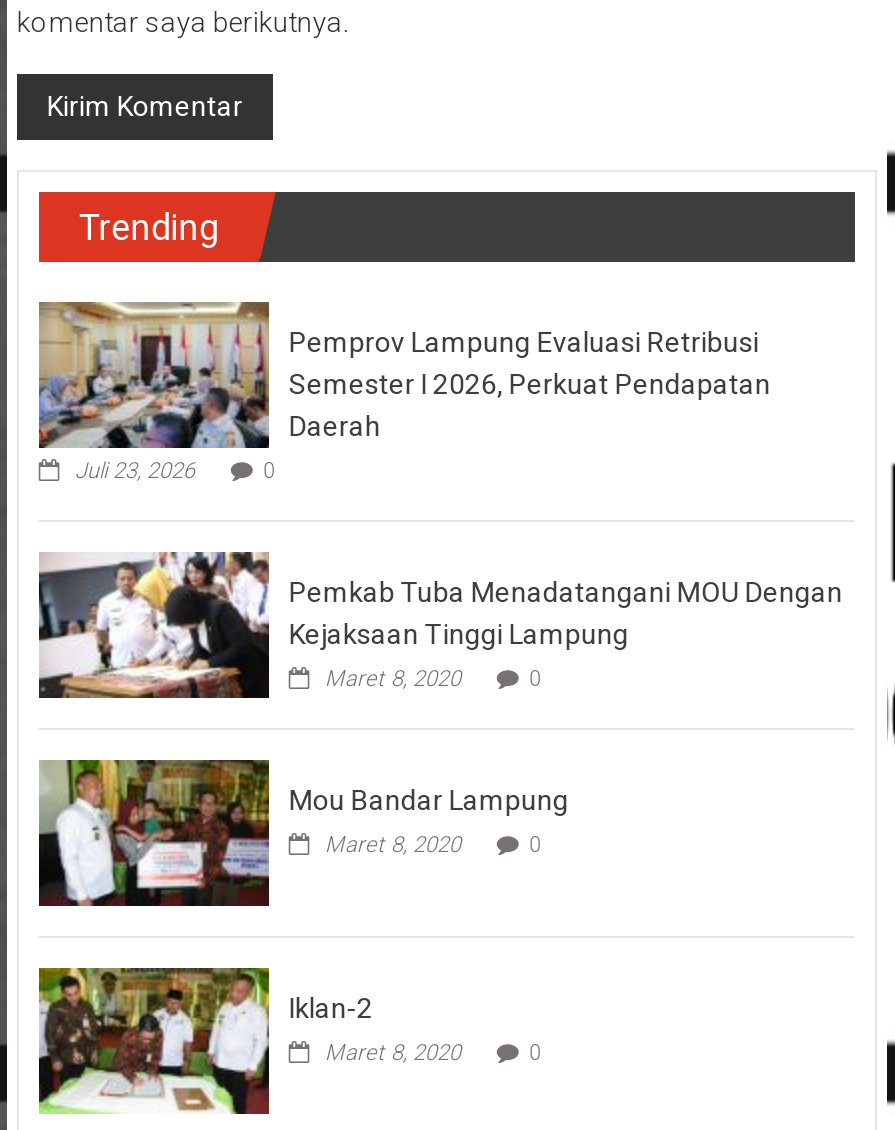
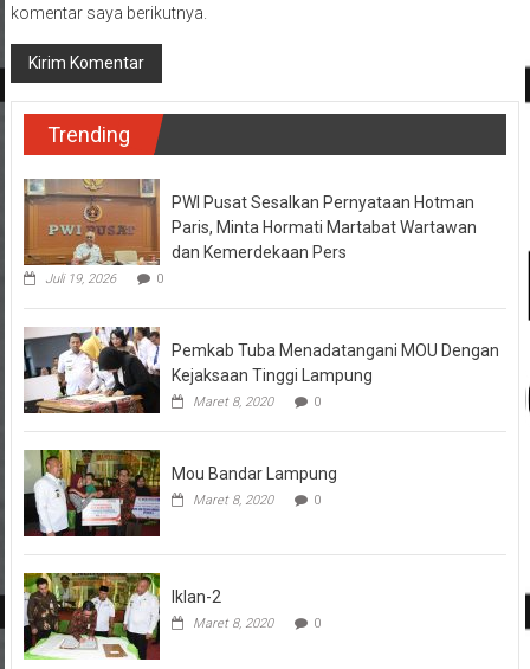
- [image]
- Juli 23, 2026
+ [image]
+ Juli 19, 2026

- Pemprov Lampung Evaluasi Retribusi
- Semester I 2026, Perkuat Pendapatan
- Daerah
+ PWI Pusat Sesalkan Pernyataan Hotman
+ Paris, Minta Hormati Martabat Wartawan
+ dan Kemerdekaan Pers
